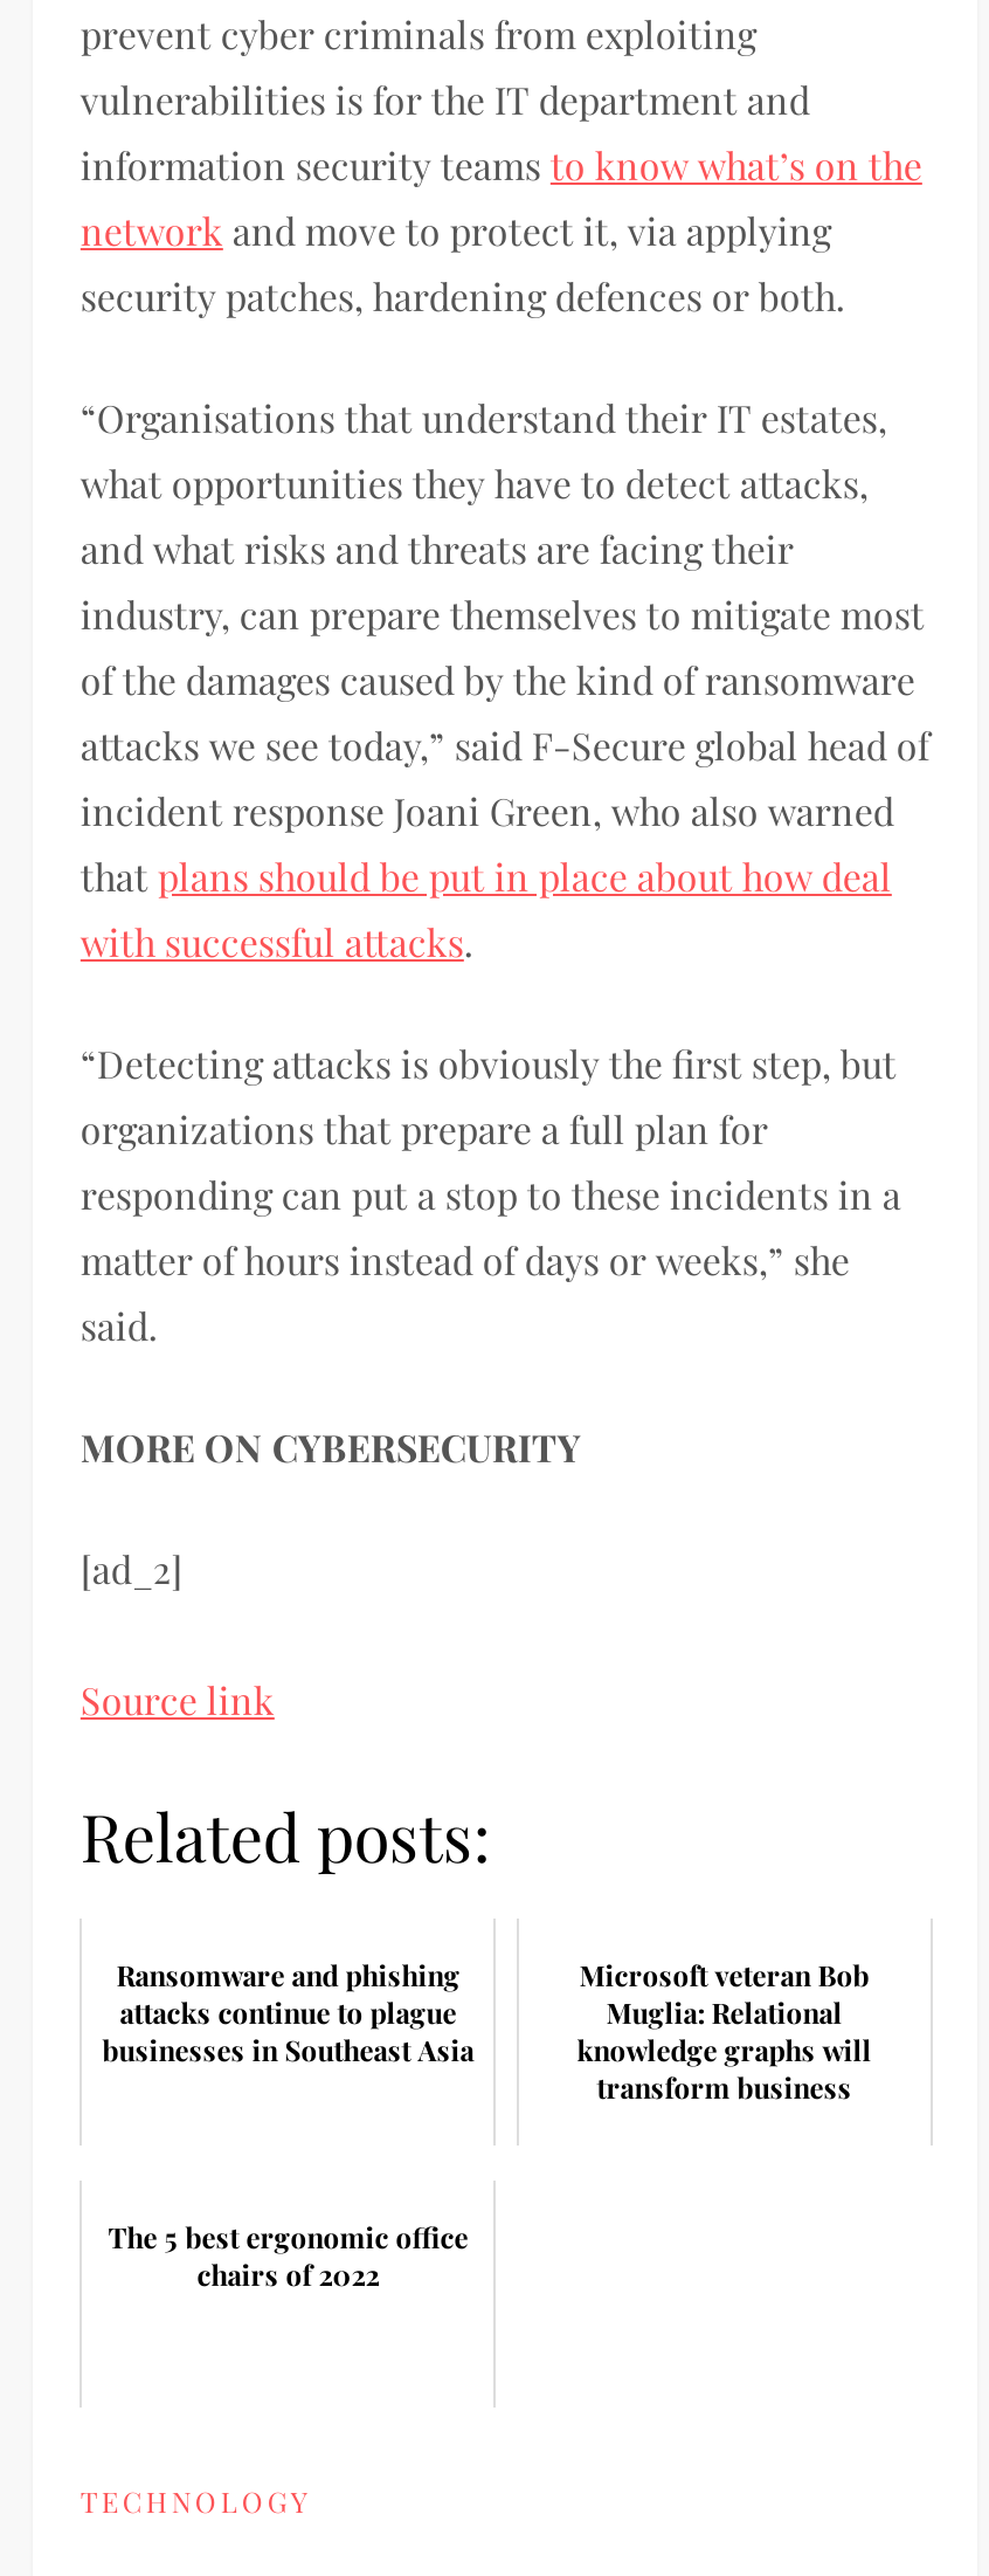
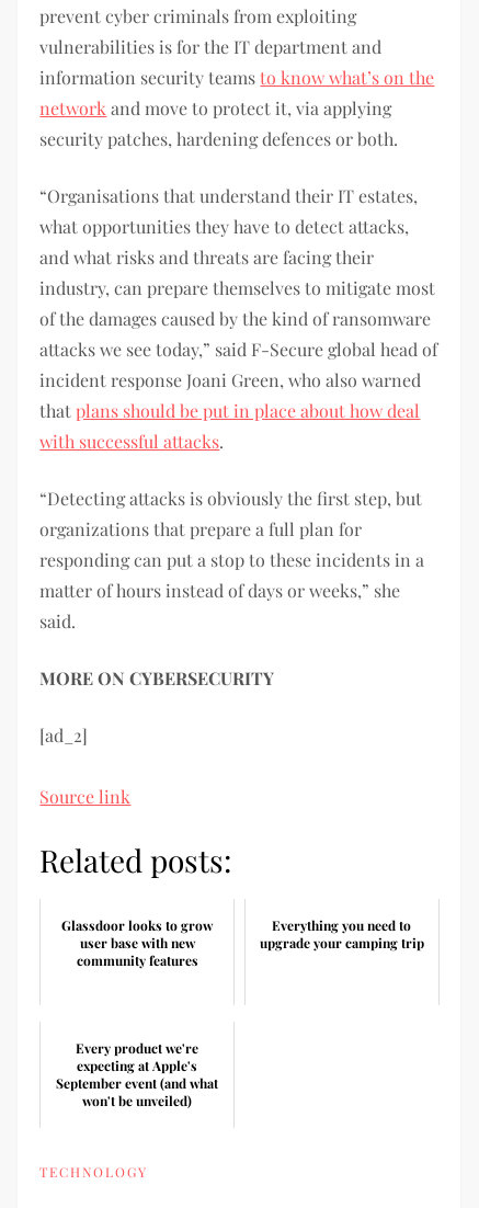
- Ransomware and phishing
- attacks continue to plague
- businesses in Southeast Asia
+ Glassdoor looks to grow
+ user base with new
+ community features

- Microsoft veteran Bob
- Muglia: Relational
- knowledge graphs will
- transform business
+ Everything you need to
+ upgrade your camping trip

- The 5 best ergonomic office
- chairs of 2022
+ Every product we're
+ expecting at Apple's
+ September event (and what
+ won't be unveiled)
